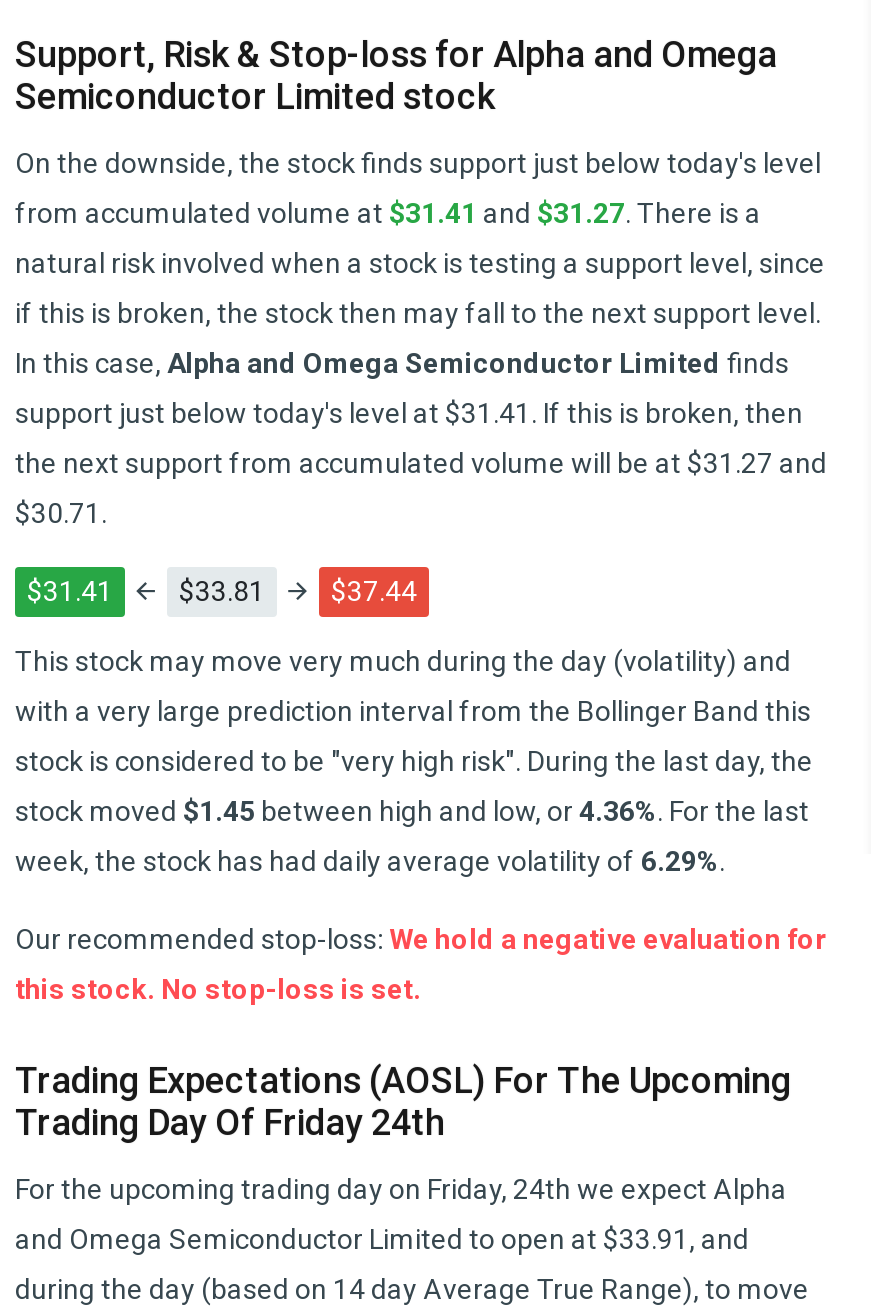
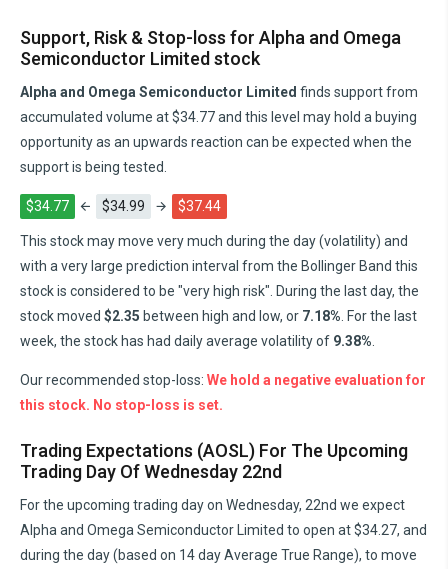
- On the downside, the stock finds support just below today's level
- from accumulated volume at $31.41 and $31.27. There is a
- natural risk involved when a stock is testing a support level, since
- if this is broken, the stock then may fall to the next support level.
- In this case, Alpha and Omega Semiconductor Limited finds
- support just below today's level at $31.41. If this is broken, then
- the next support from accumulated volume will be at $31.27 and
- $30.71.
- $31.41
- $33.81
+ Alpha and Omega Semiconductor Limited finds support from
+ accumulated volume at $34.77 and this level may hold a buying
+ opportunity as an upwards reaction can be expected when the
+ support is being tested.
+ $34.77
+ $34.99

- stock moved $1.45 between high and low, or 4.36%. For the last
+ stock moved $2.35 between high and low, or 7.18%. For the last

- week, the stock has had daily average volatility of 6.29%.
+ week, the stock has had daily average volatility of 9.38%.

- Trading Day Of Friday 24th
+ Trading Day Of Wednesday 22nd

- For the upcoming trading day on Friday, 24th we expect Alpha
+ For the upcoming trading day on Wednesday, 22nd we expect

- and Omega Semiconductor Limited to open at $33.91, and
+ Alpha and Omega Semiconductor Limited to open at $34.27, and
